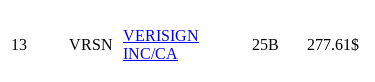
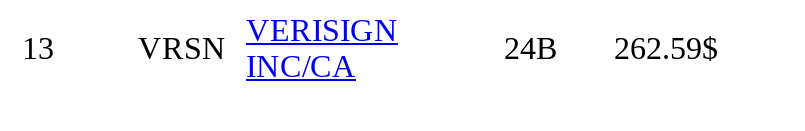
- 25B
- 277.61$
+ 24B
+ 262.59$
